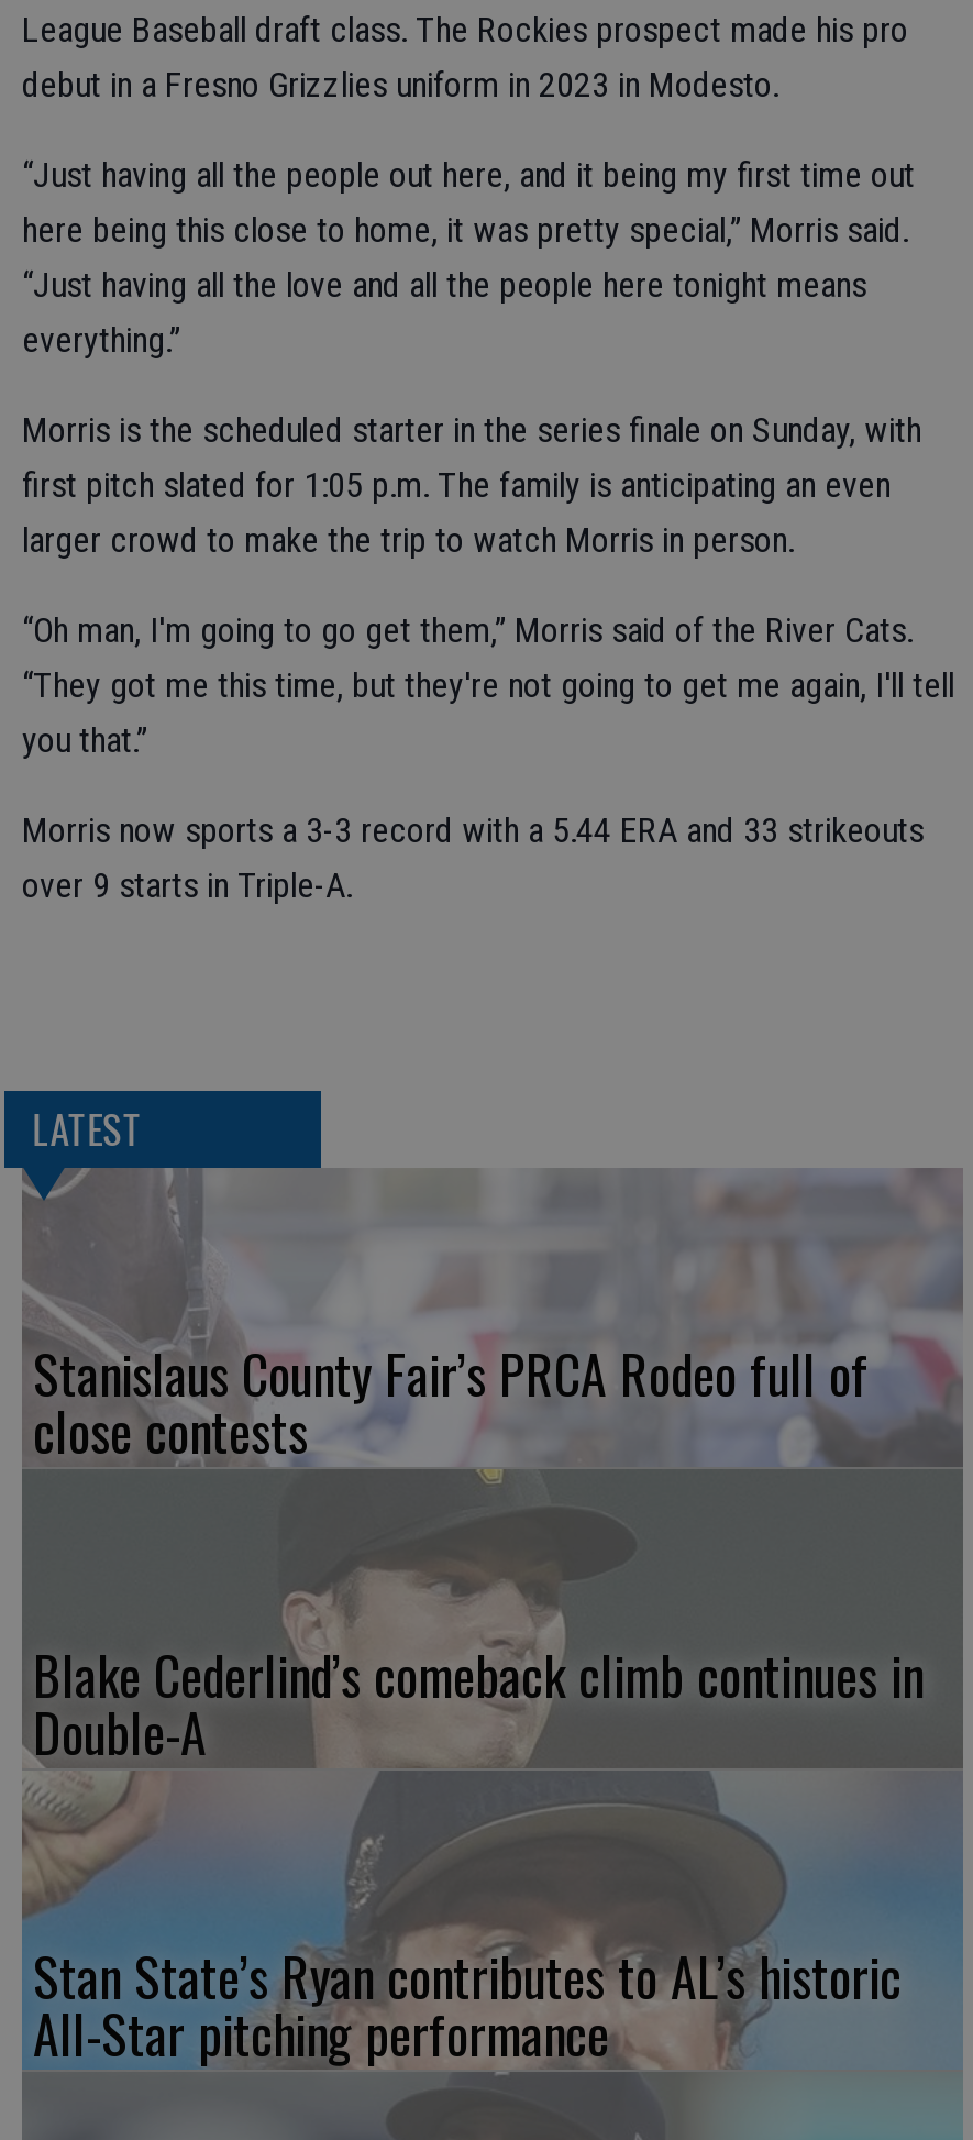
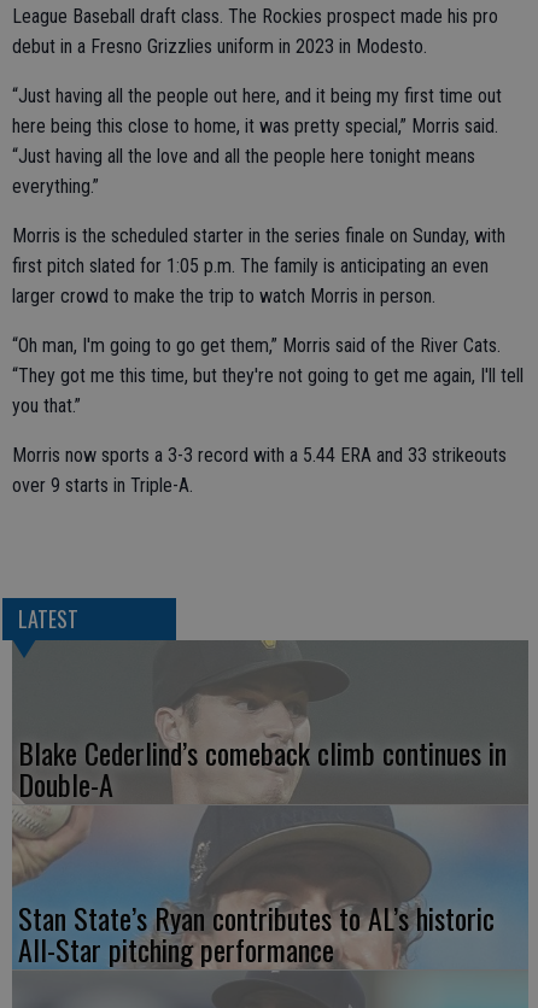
- [image]
- Stanislaus County Fair’s PRCA Rodeo full of
- close contests
